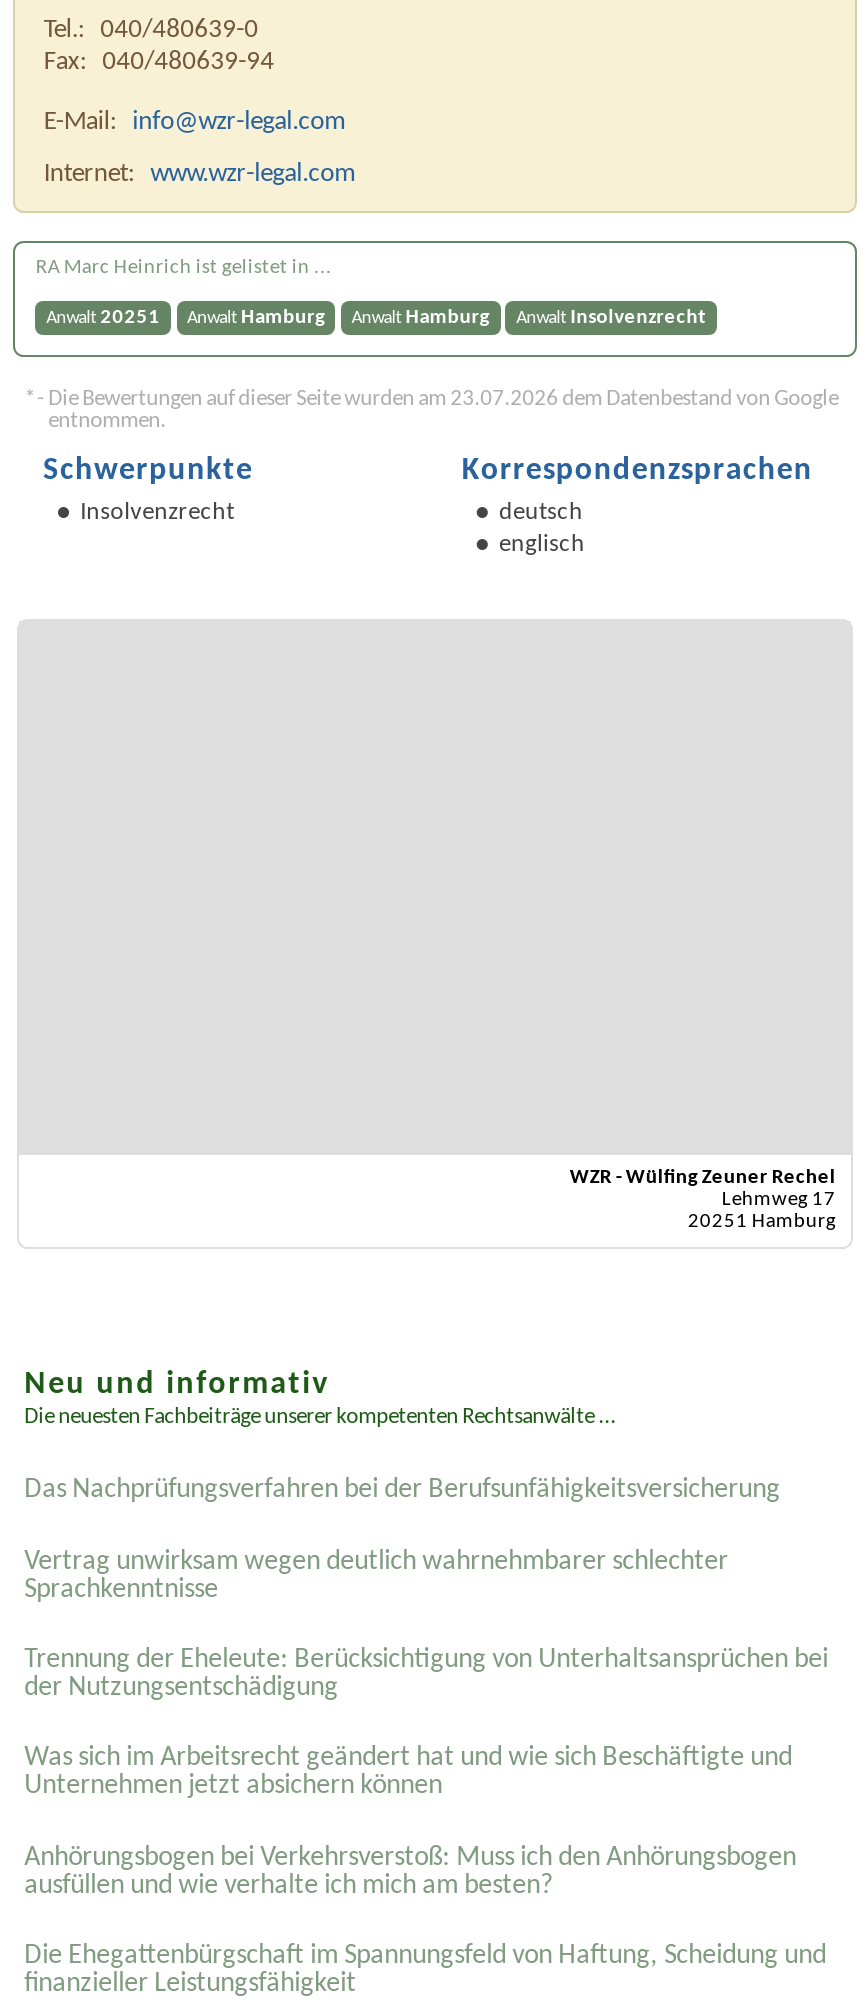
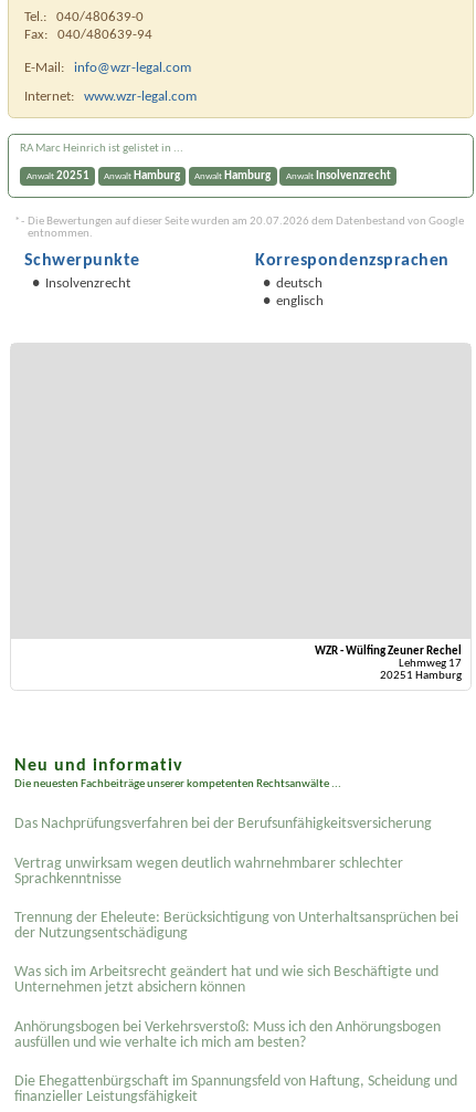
- Die Bewertungen auf dieser Seite wurden am 23.07.2026 dem Datenbestand von Google
+ Die Bewertungen auf dieser Seite wurden am 20.07.2026 dem Datenbestand von Google
